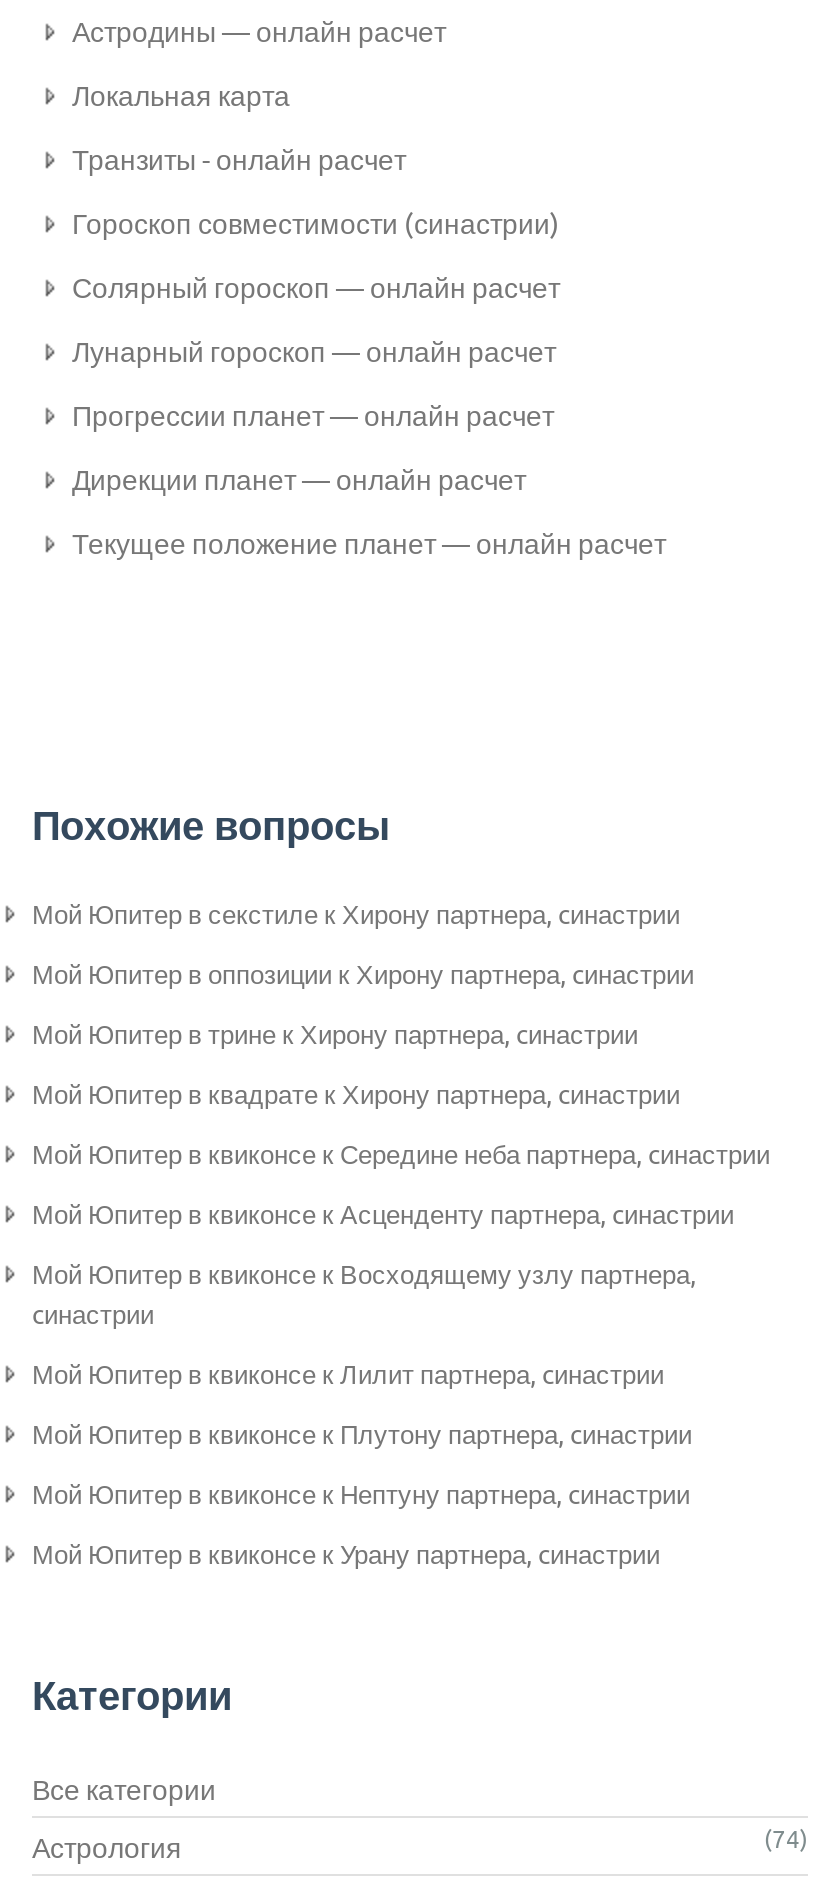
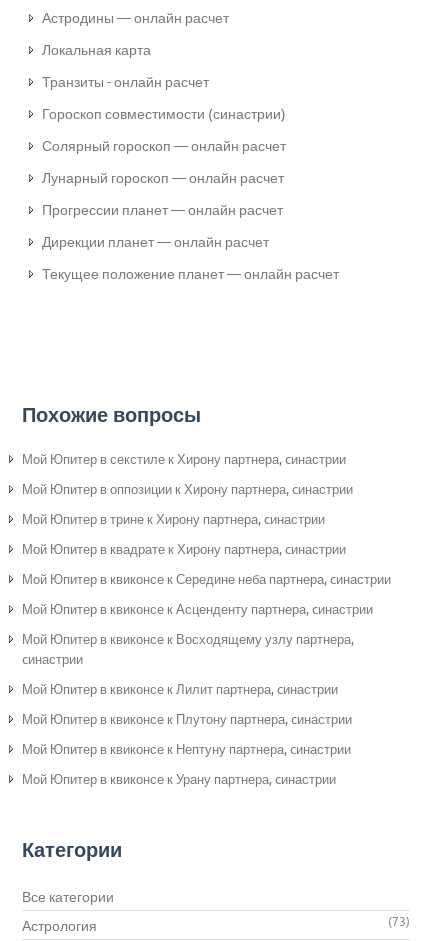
- (74)
+ (73)
